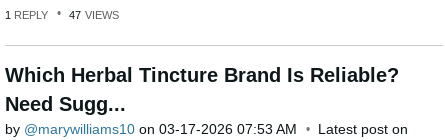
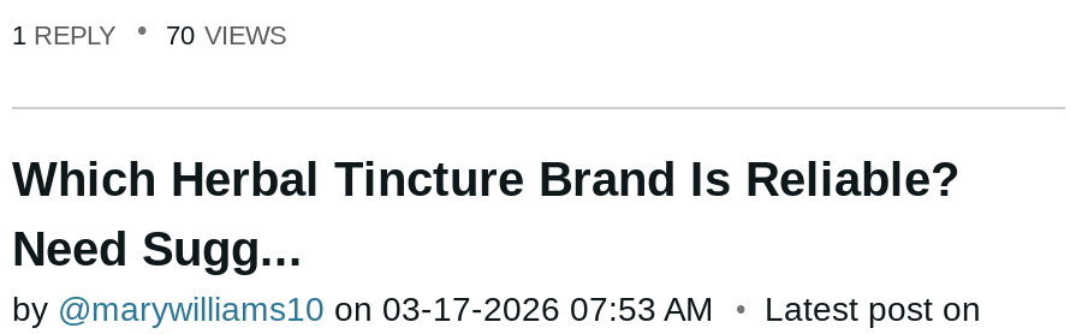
- 1 REPLY 47 VIEWS
+ 1 REPLY 70 VIEWS
